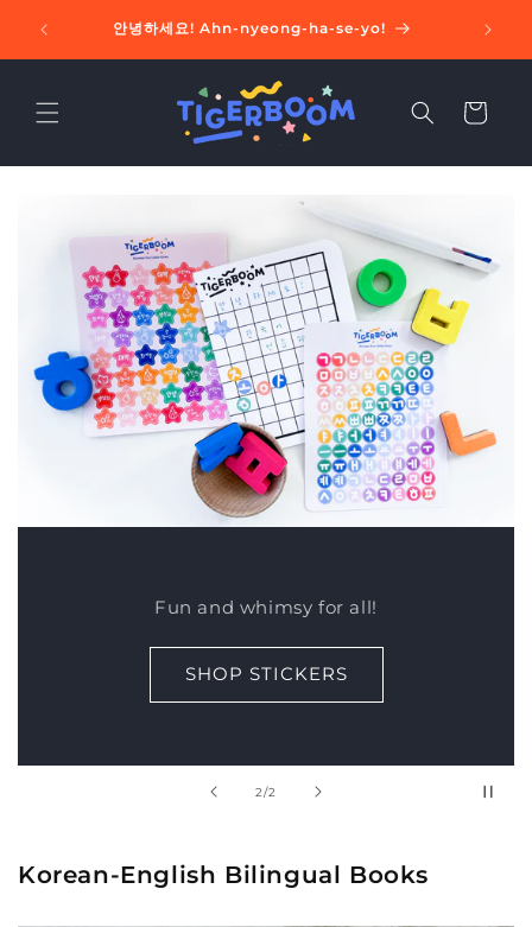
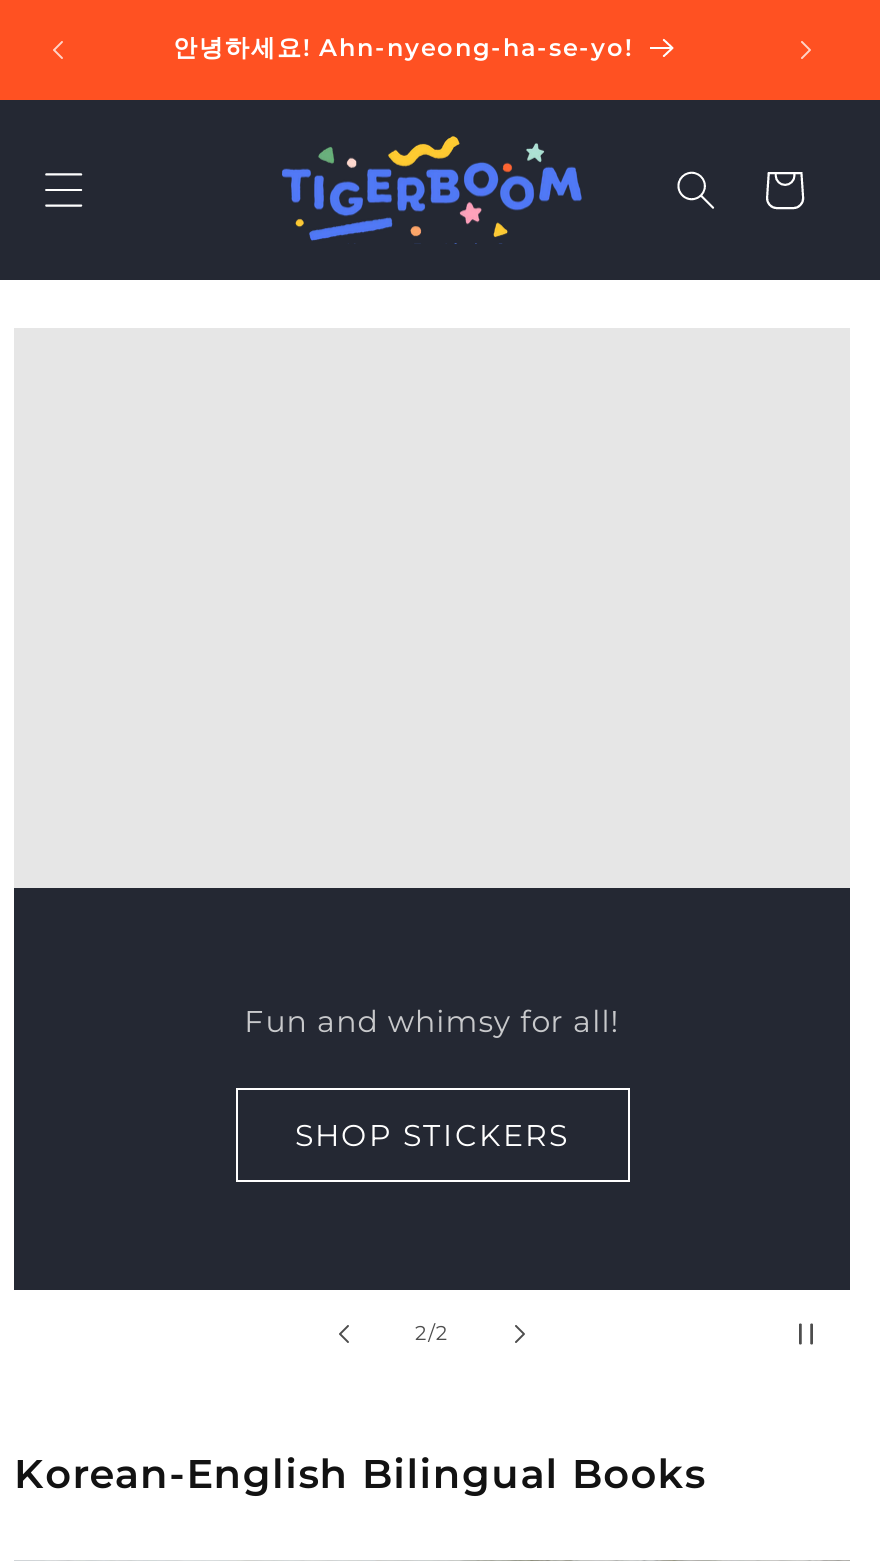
- [image]
